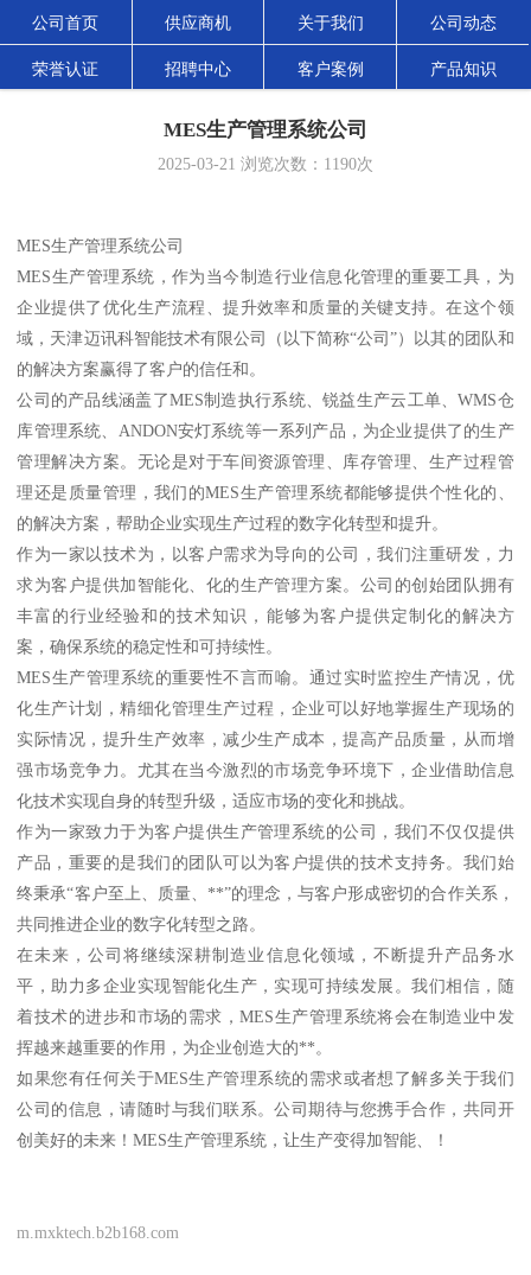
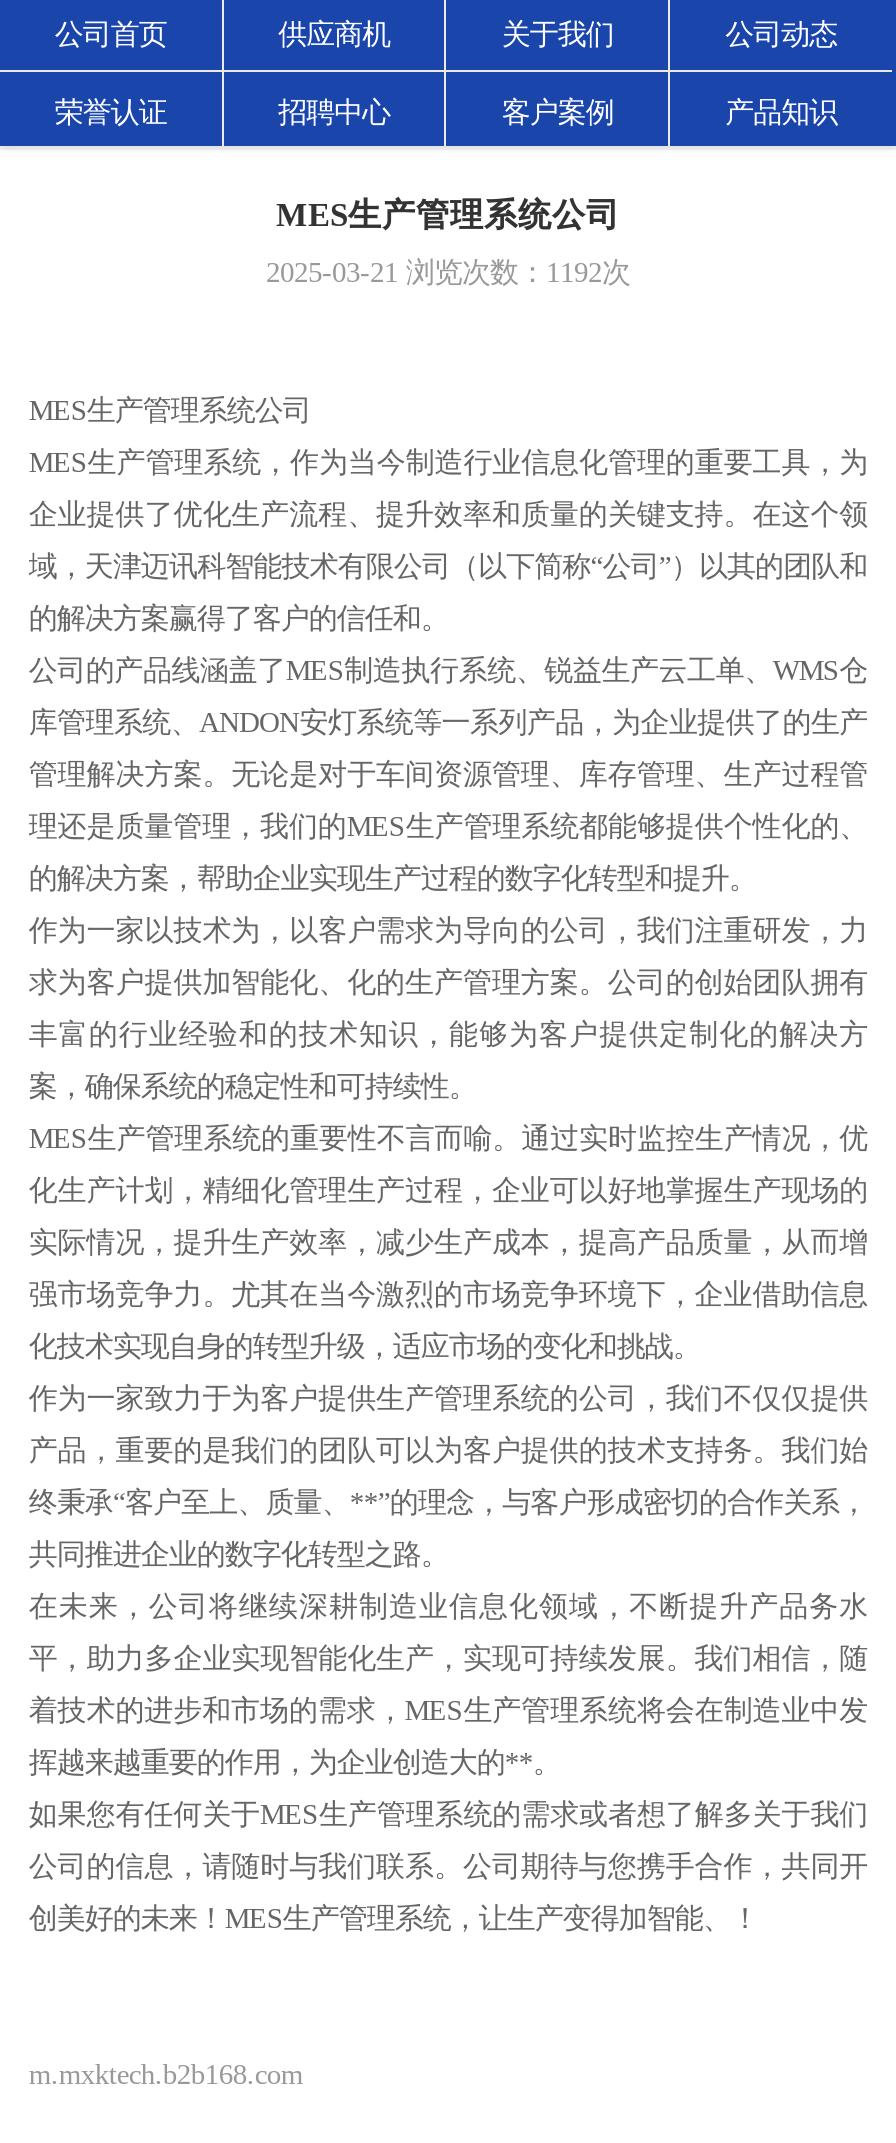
- 2025-03-21浏览次数：1190次
+ 2025-03-21浏览次数：1192次
